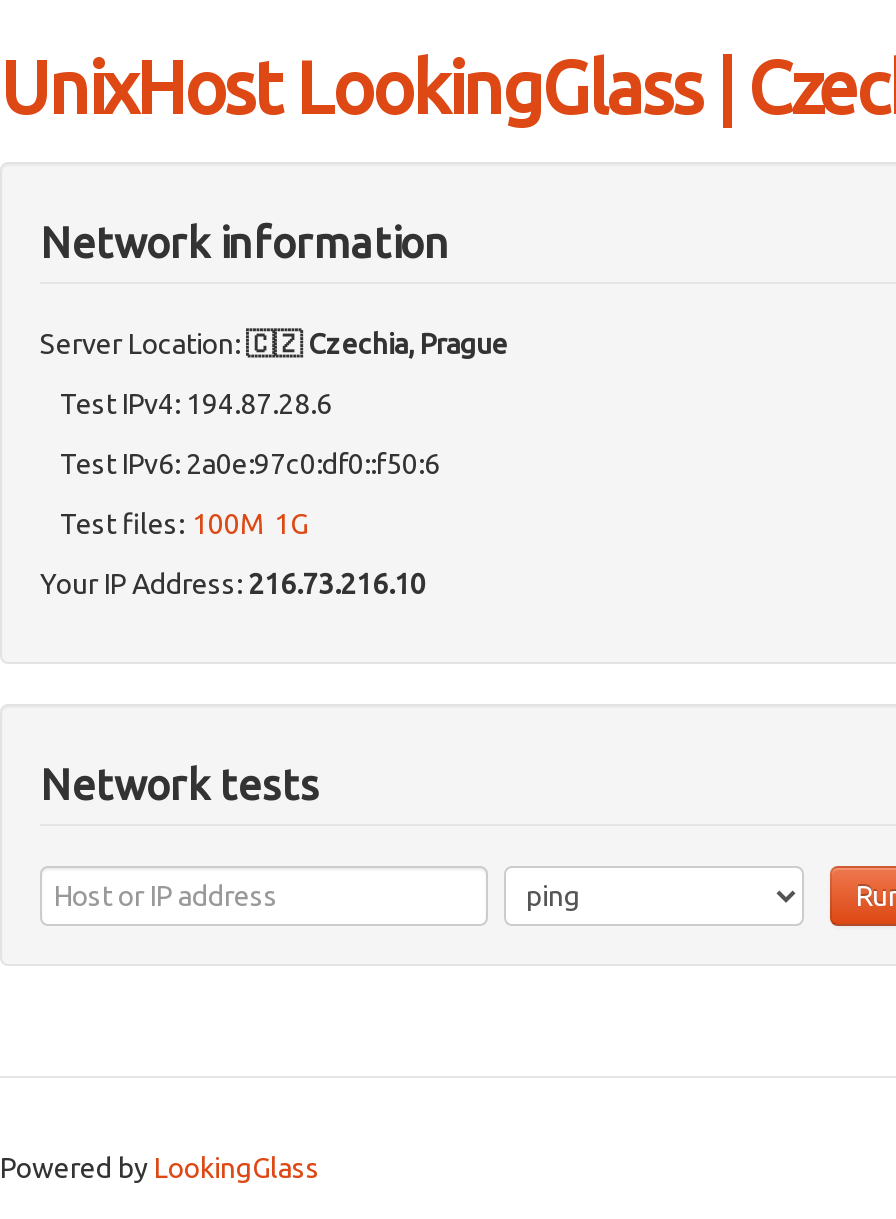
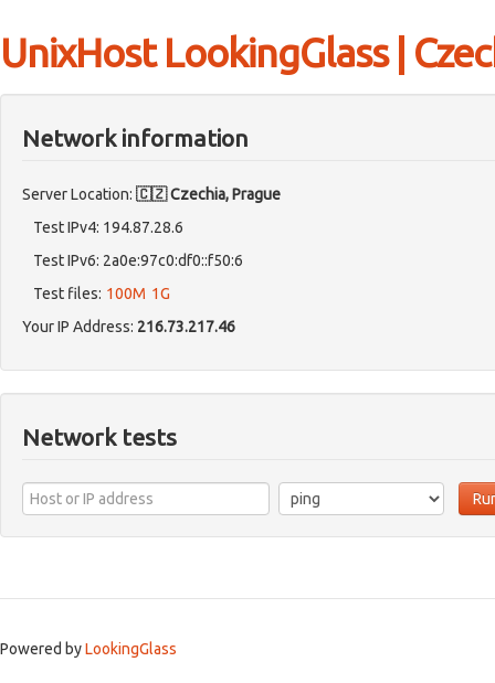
- Your IP Address: 216.73.216.10
+ Your IP Address: 216.73.217.46
